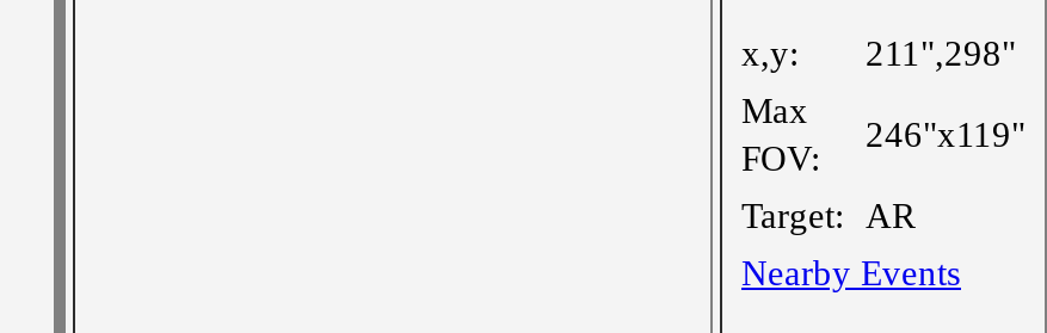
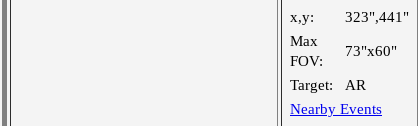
- x,y: 211",298"
+ x,y: 323",441"

- 246"x119"
+ 73"x60"
